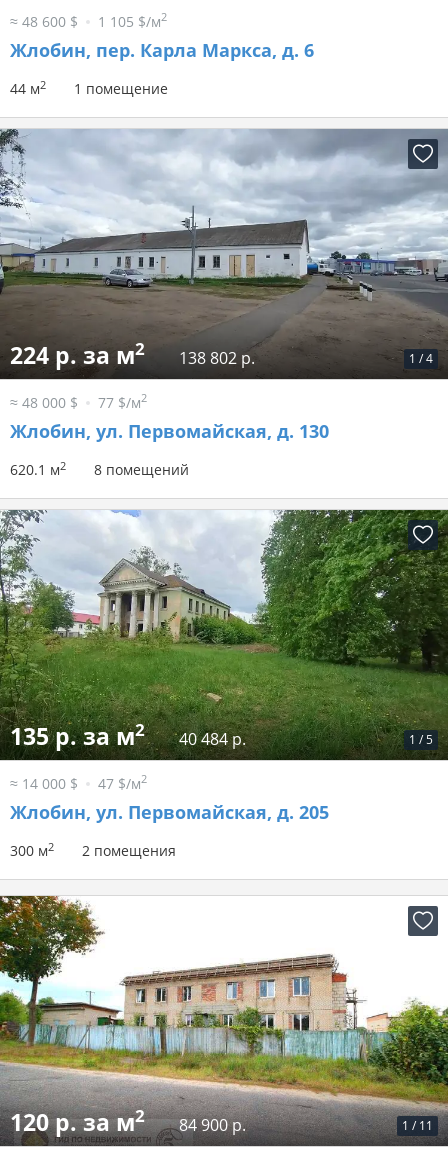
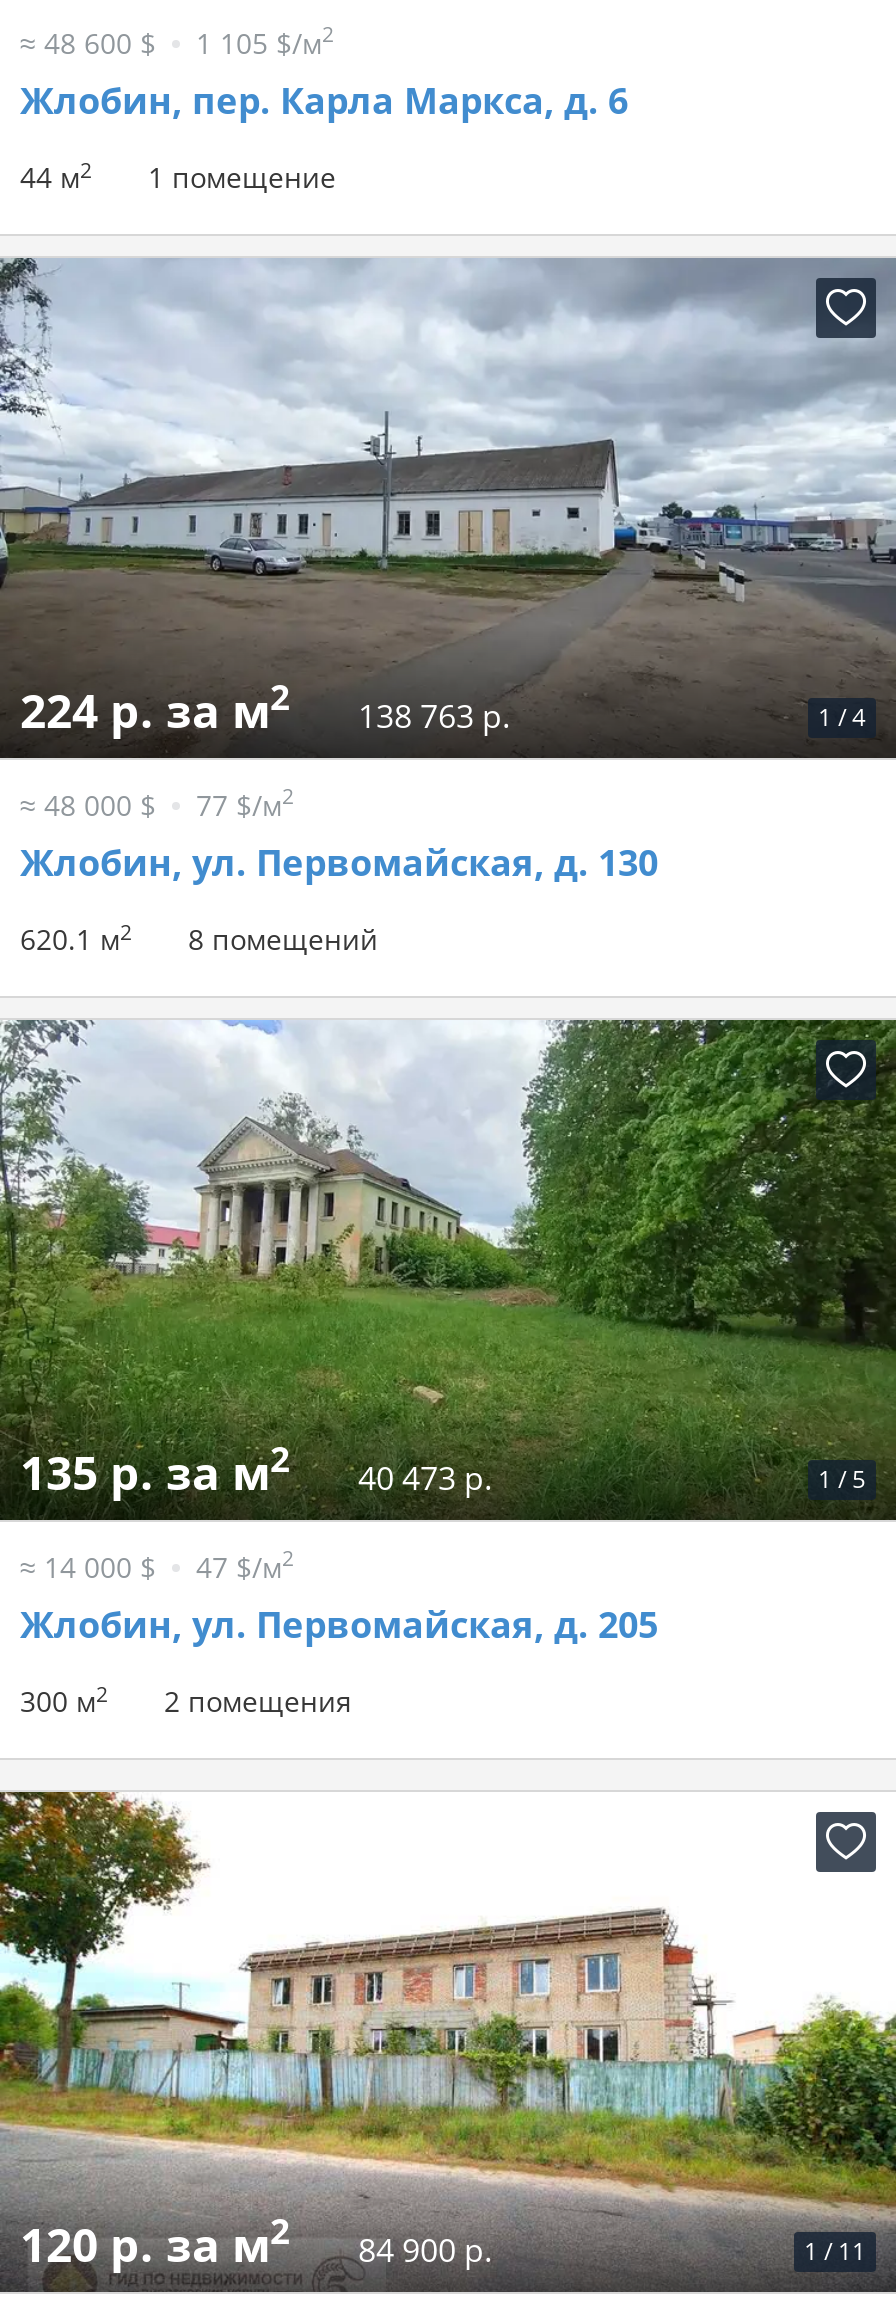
- 224 р. за м2 138 802 р.
+ 224 р. за м2 138 763 р.

- 135 р. за м2 40 484 р.
+ 135 р. за м2 40 473 р.
